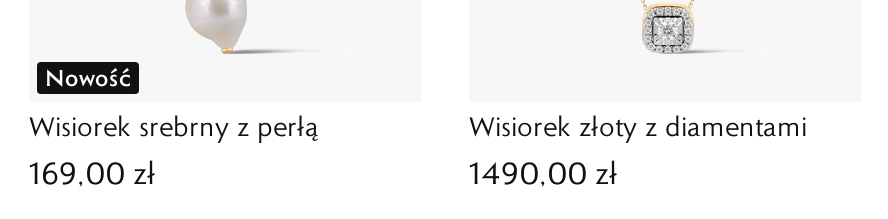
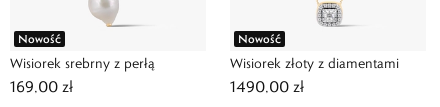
+ Nowość
